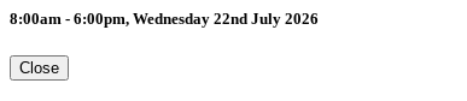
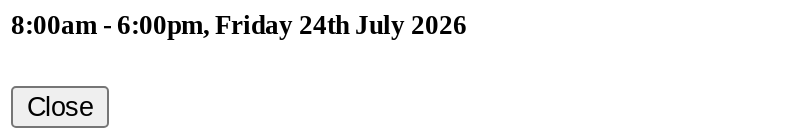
- 8:00am - 6:00pm, Wednesday 22nd July 2026
+ 8:00am - 6:00pm, Friday 24th July 2026
